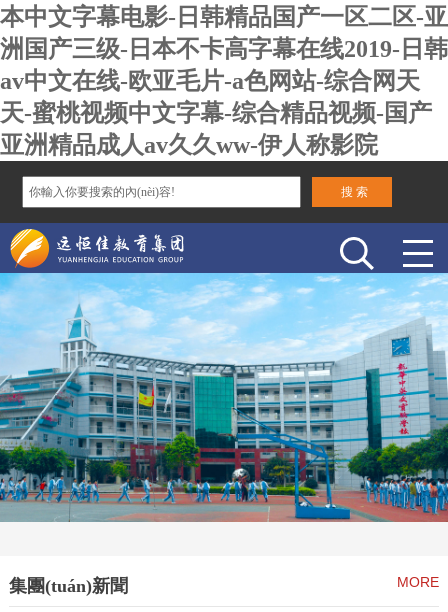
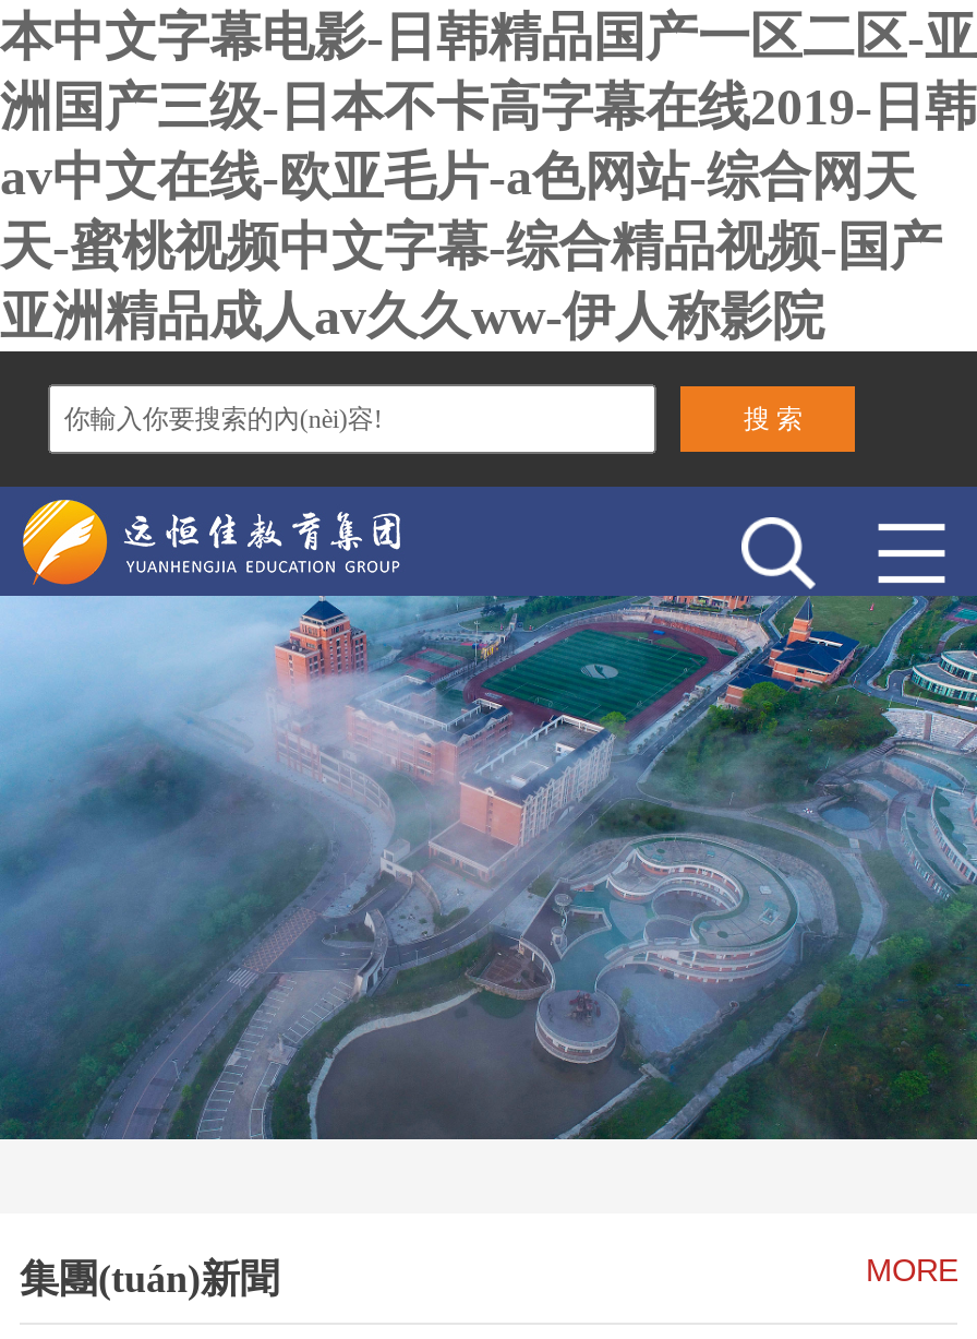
- [image]
+ [image]
